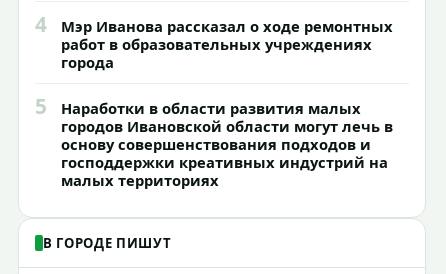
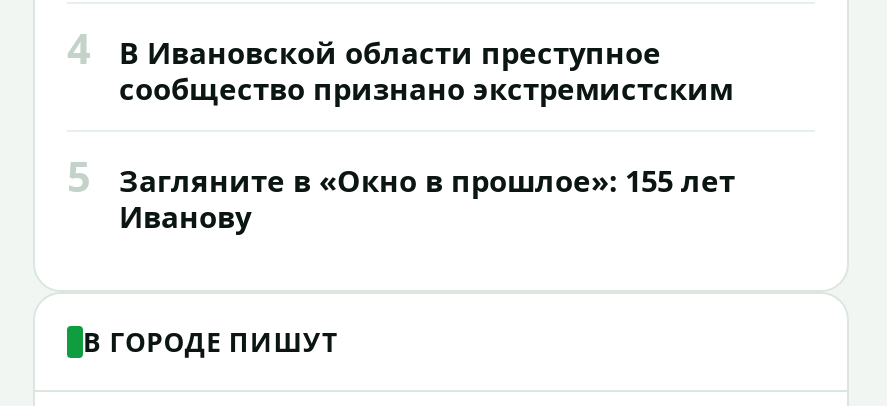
- Мэр Иванова рассказал о ходе ремонтных
- работ в образовательных учреждениях
- города
+ В Ивановской области преступное
+ сообщество признано экстремистским

- Наработки в области развития малых
- городов Ивановской области могут лечь в
- основу совершенствования подходов и
- господдержки креативных индустрий на
- малых территориях
+ Загляните в «Окно в прошлое»: 155 лет
+ Иванову
